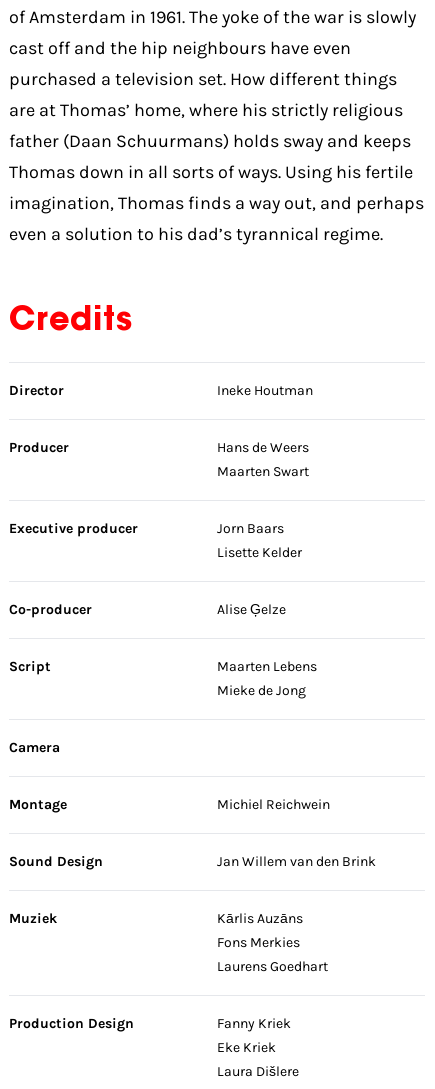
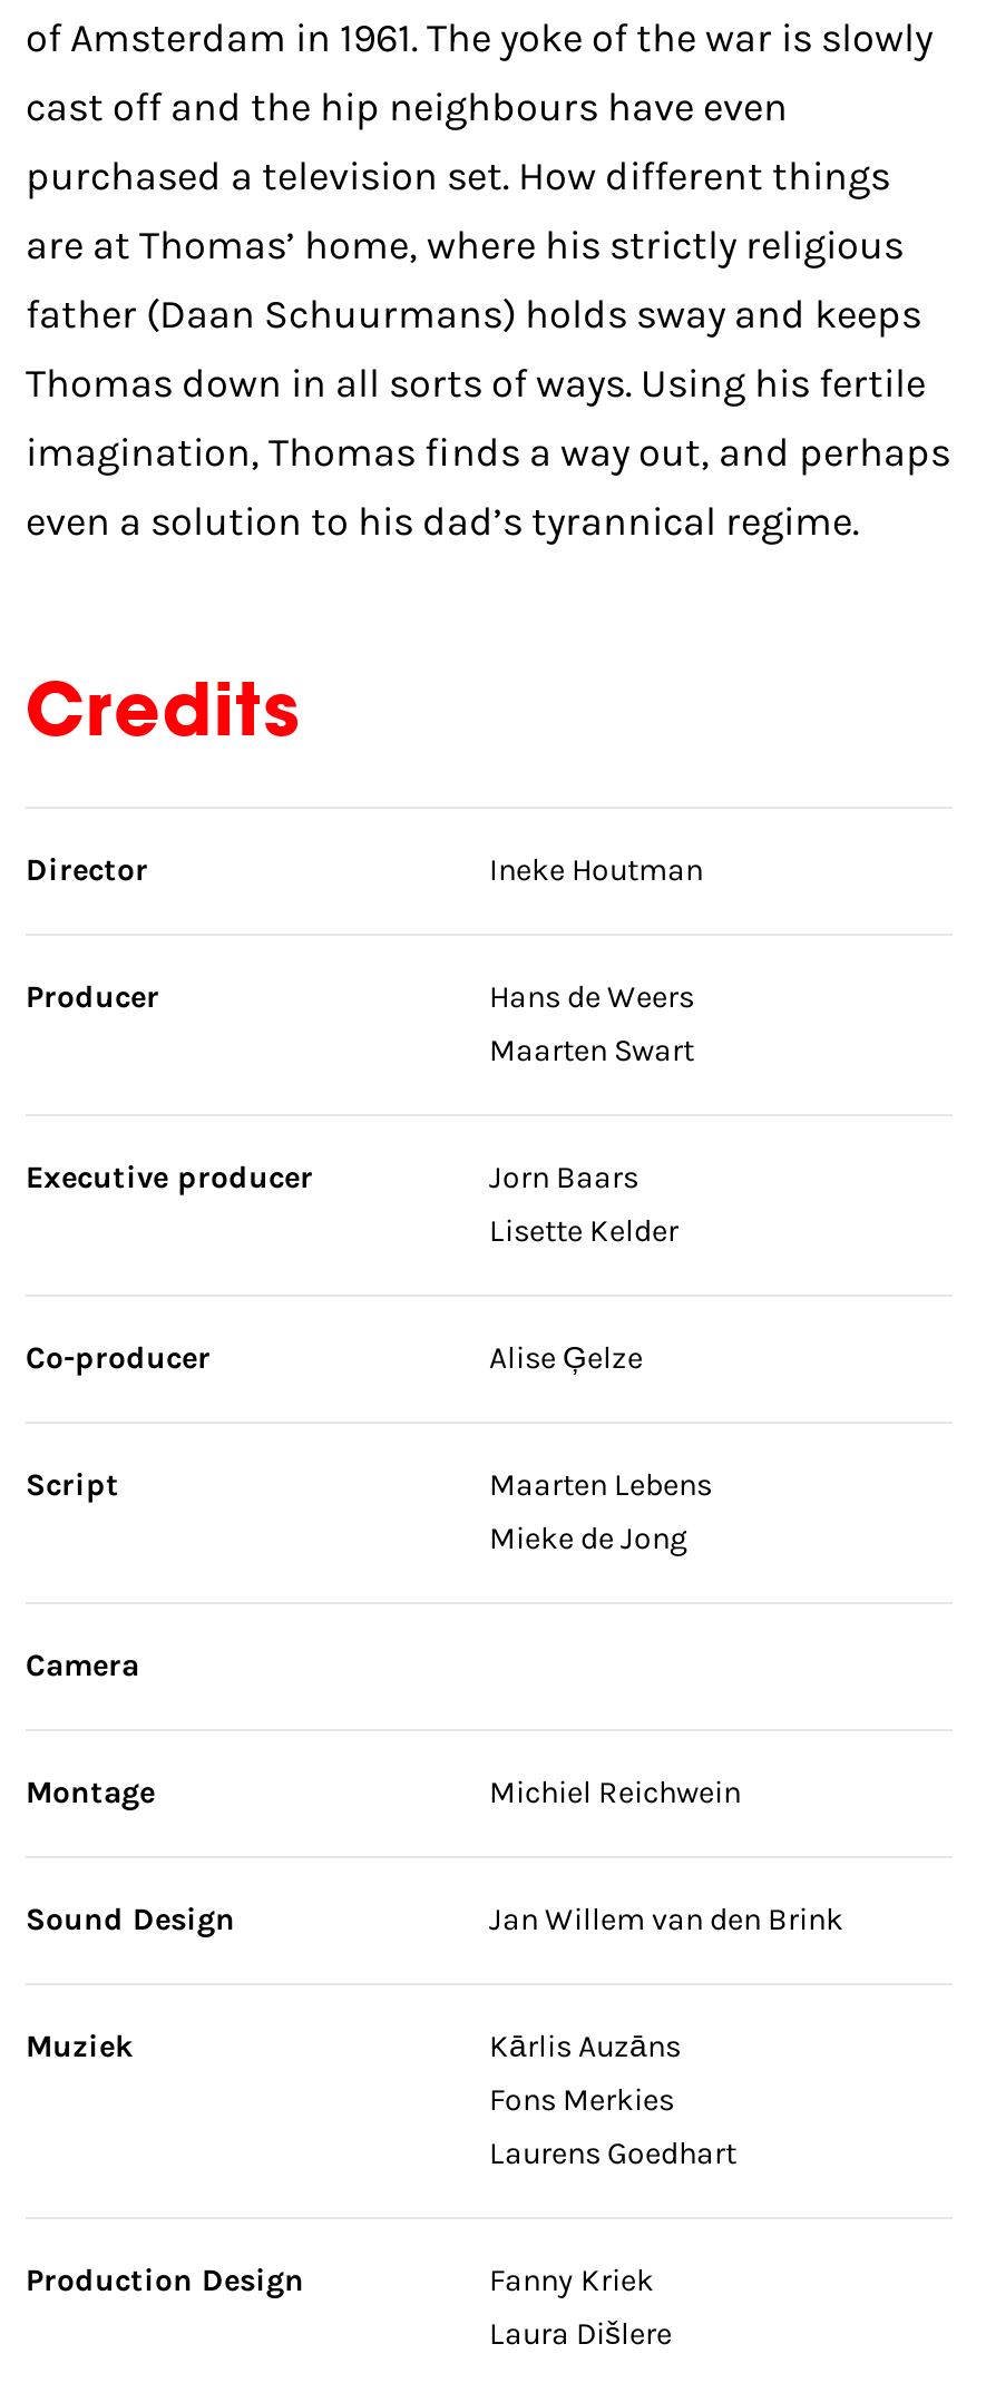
- Eke Kriek
